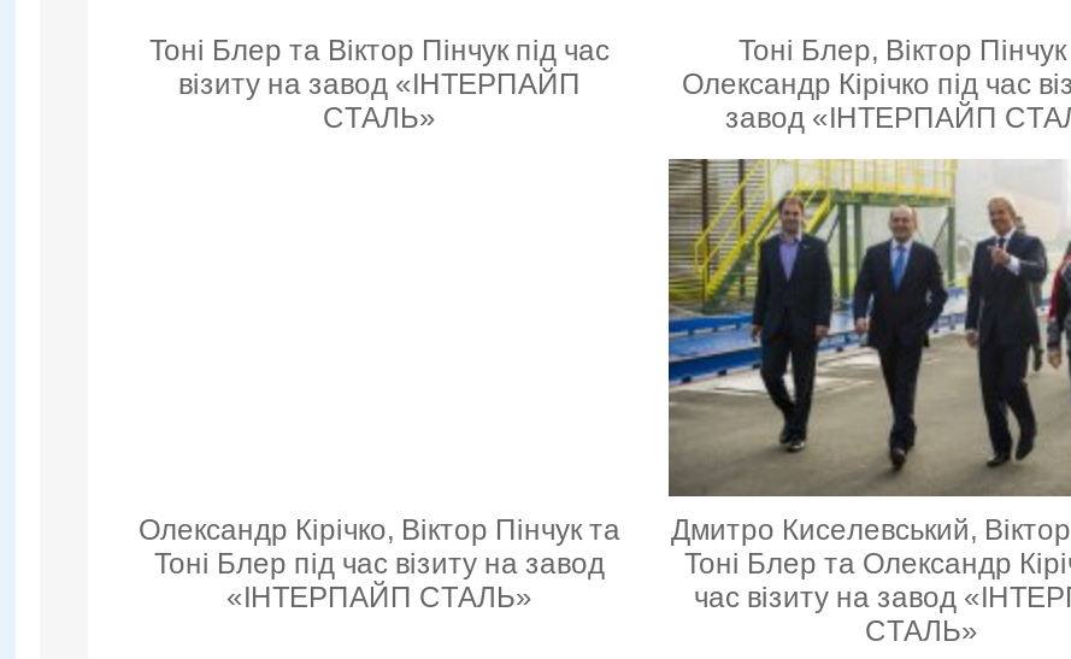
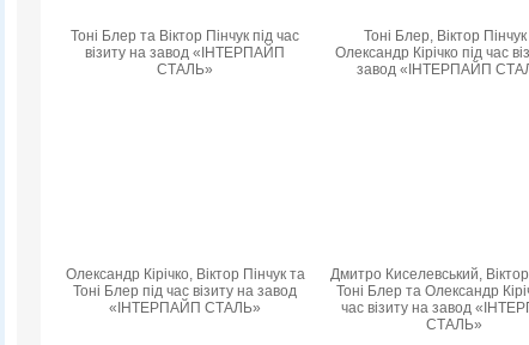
- [image]
